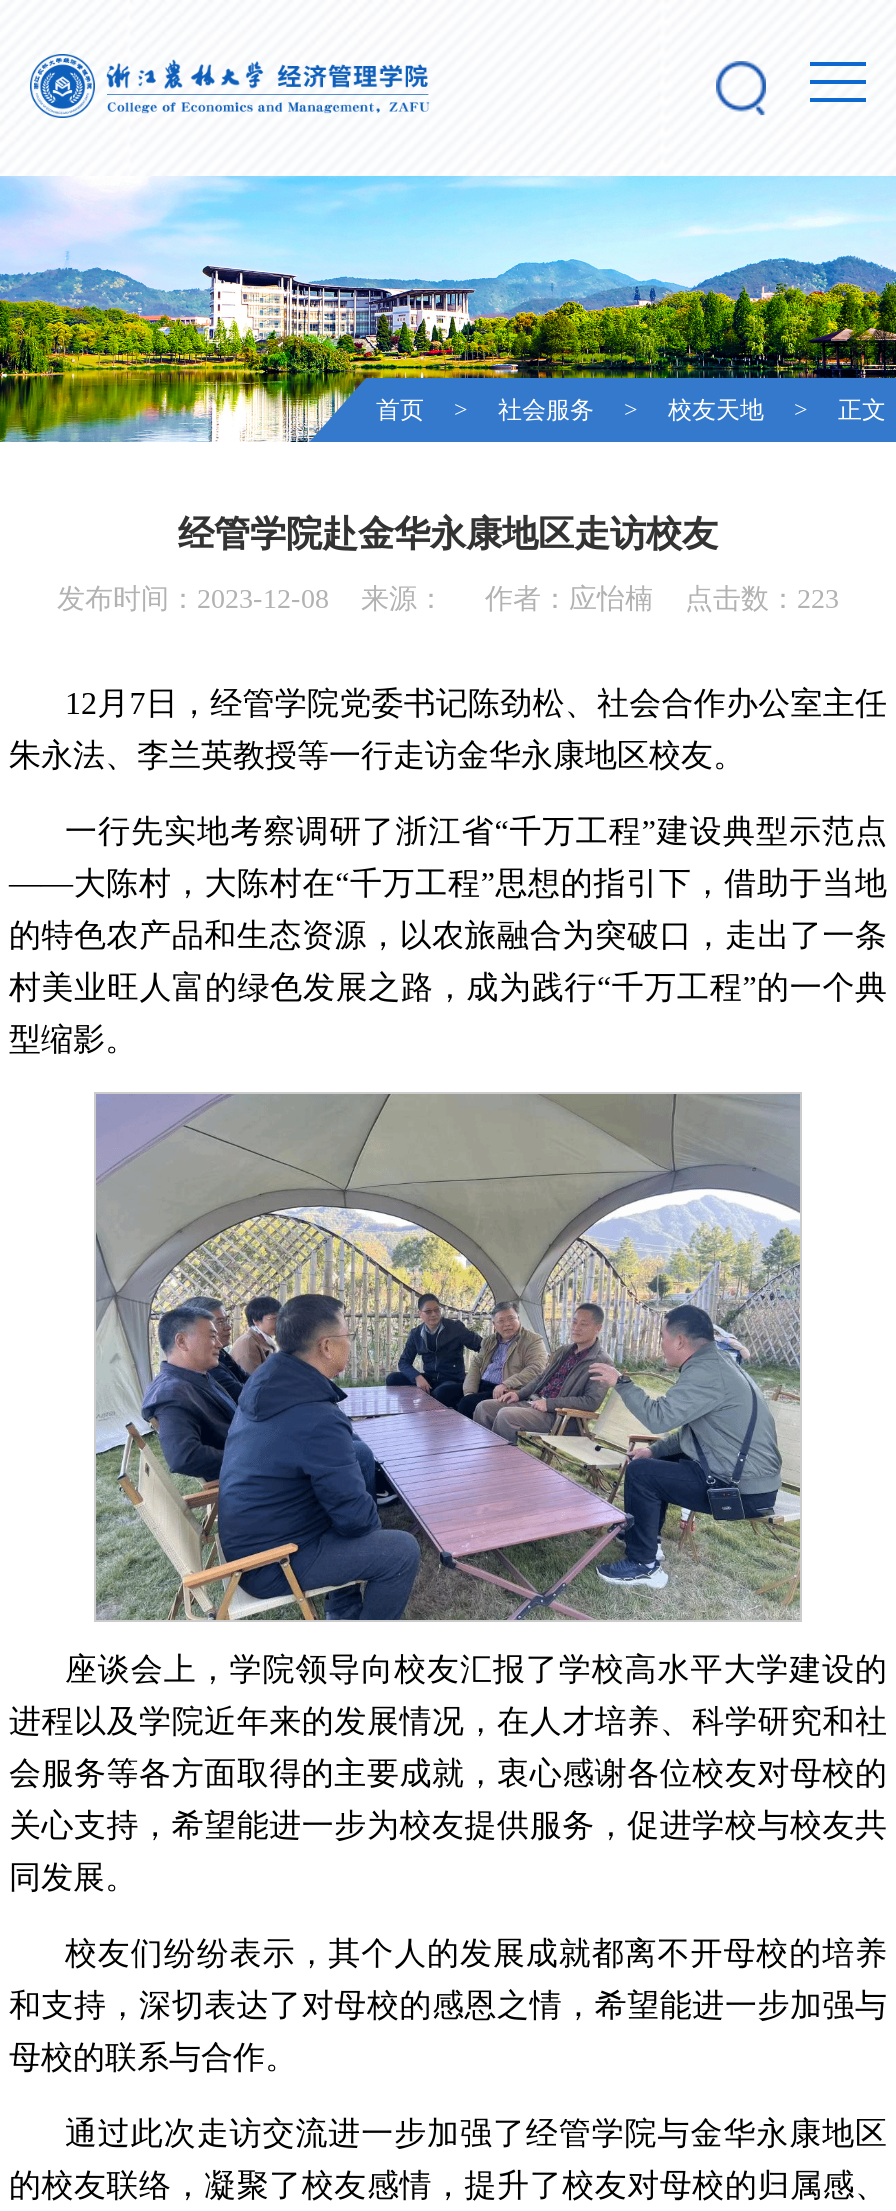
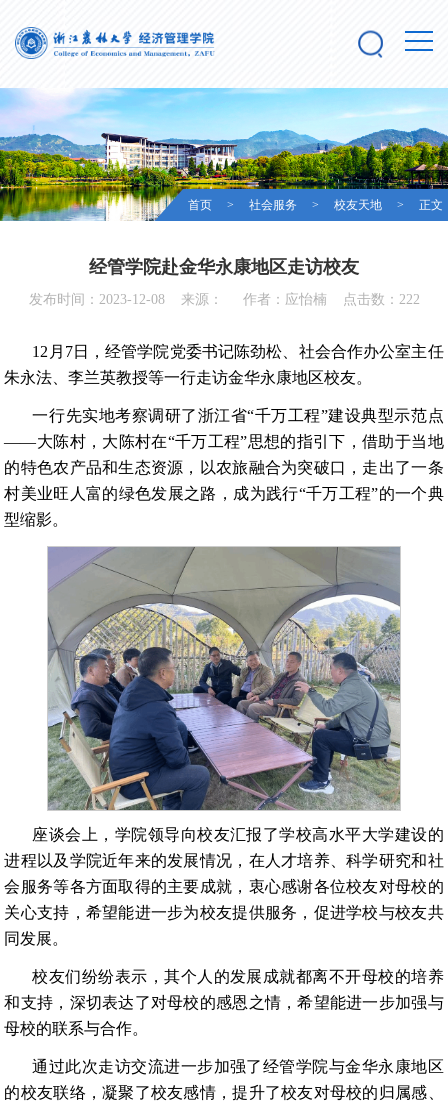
- 发布时间：2023-12-08 来源： 作者：应怡楠 点击数：223
+ 发布时间：2023-12-08 来源： 作者：应怡楠 点击数：222
